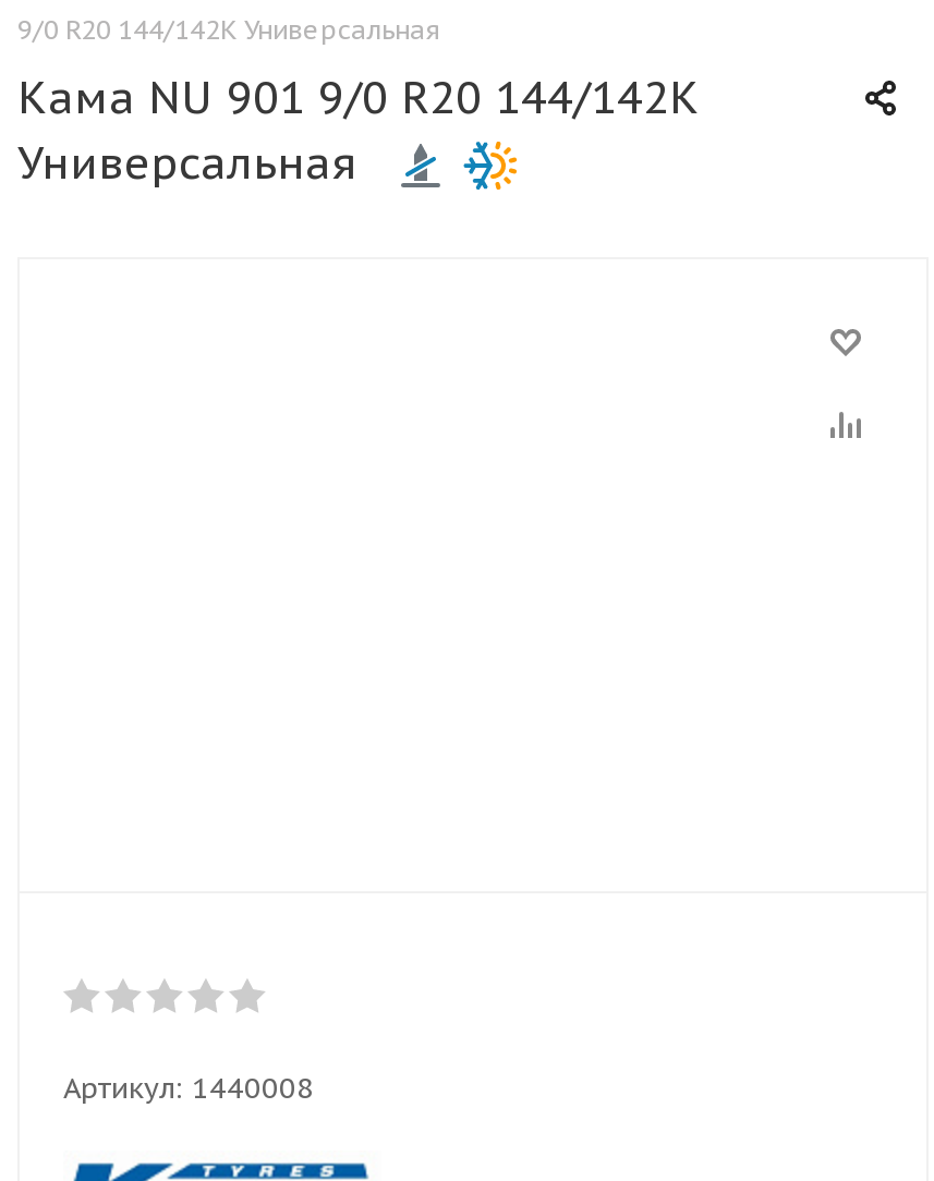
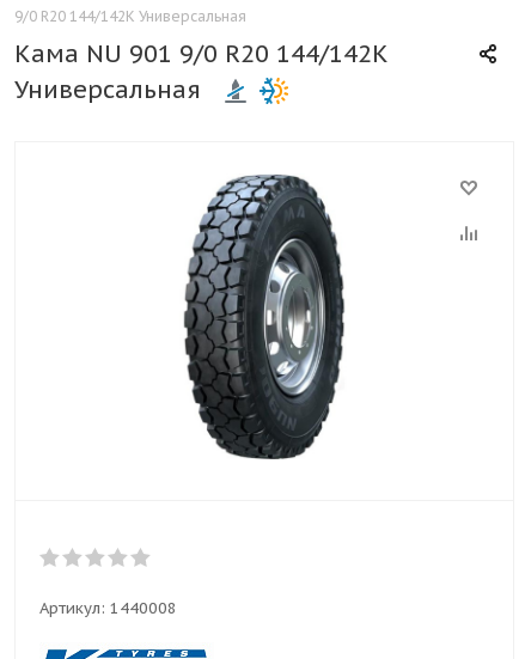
+ [image]
